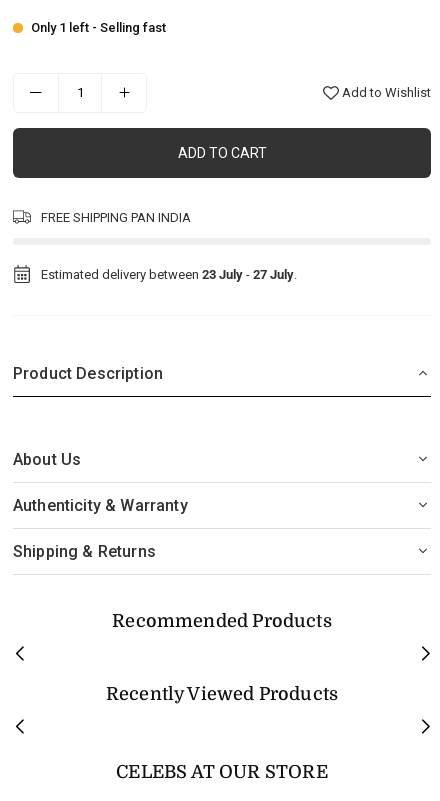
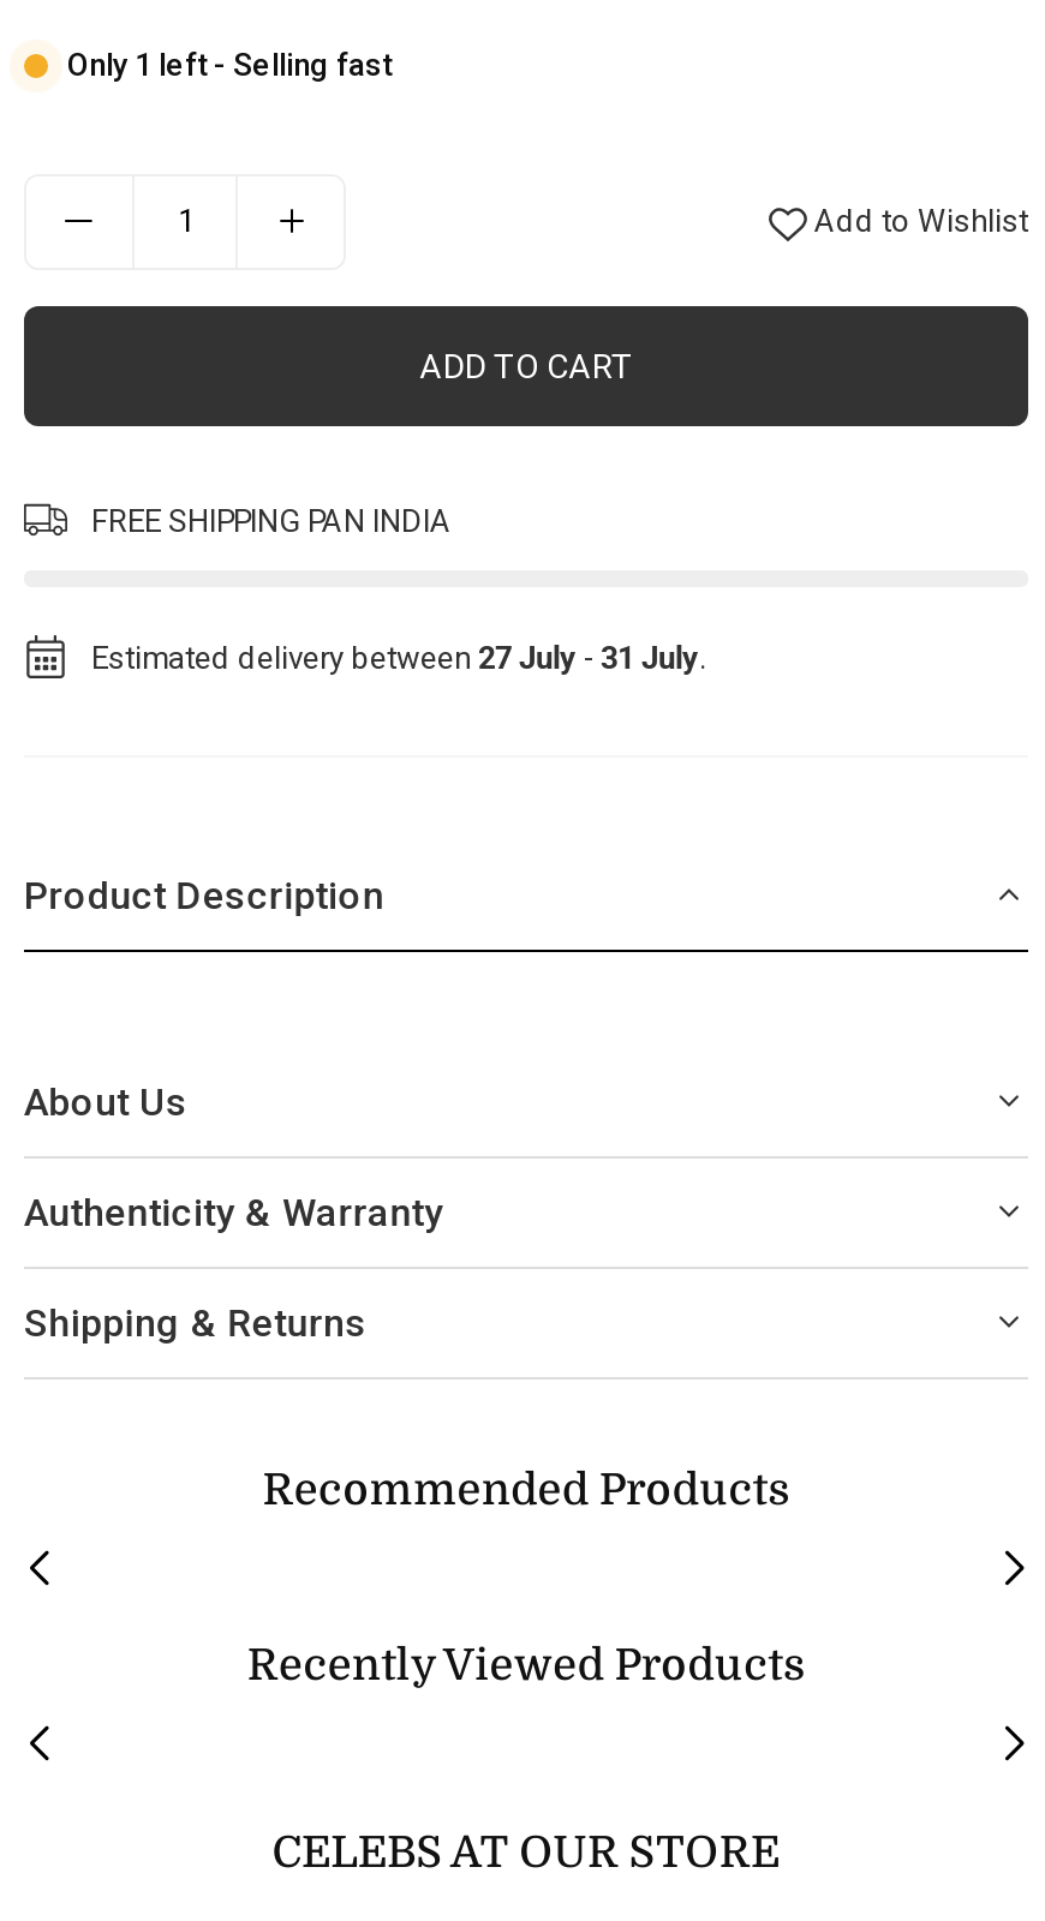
- Estimated delivery between 23 July - 27 July.
+ Estimated delivery between 27 July - 31 July.
